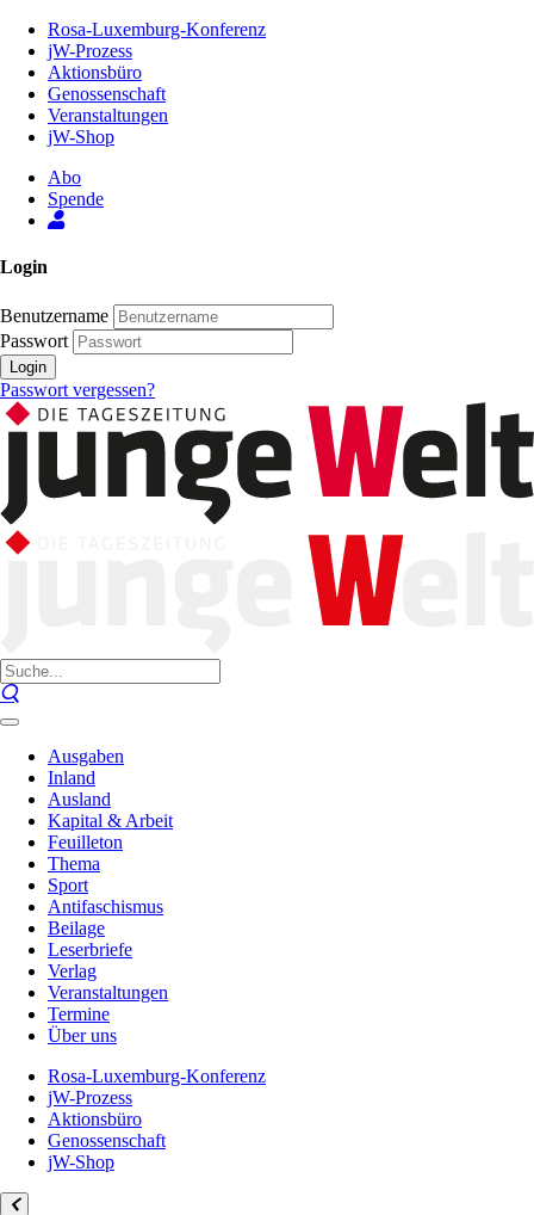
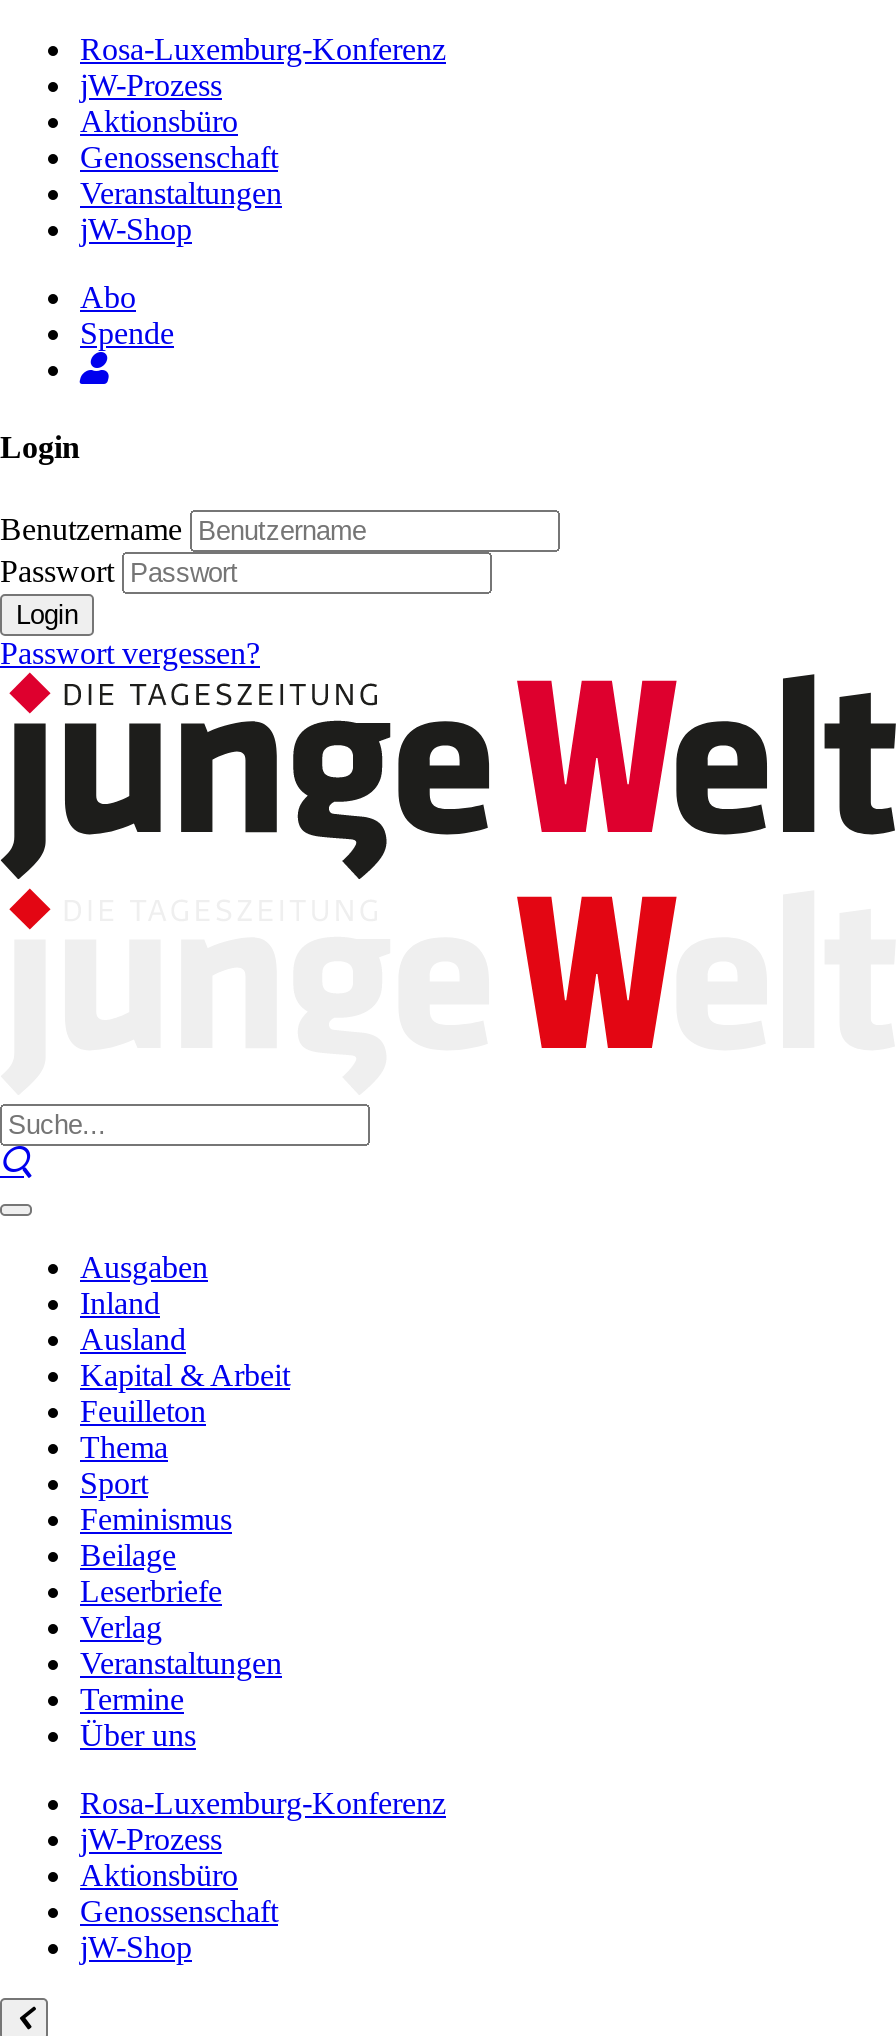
- Antifaschismus
+ Feminismus
